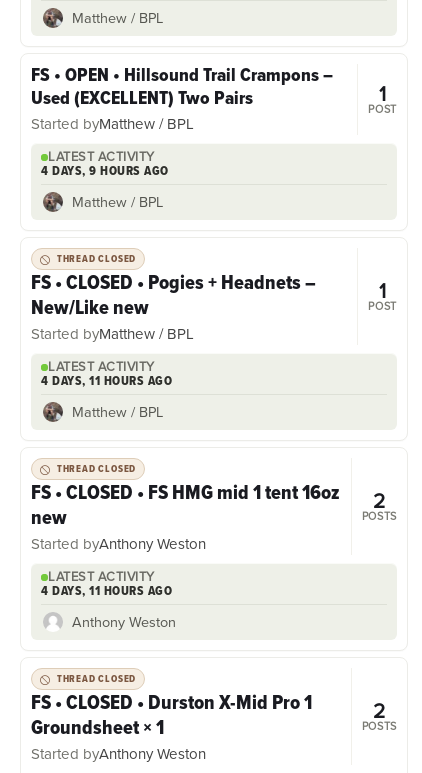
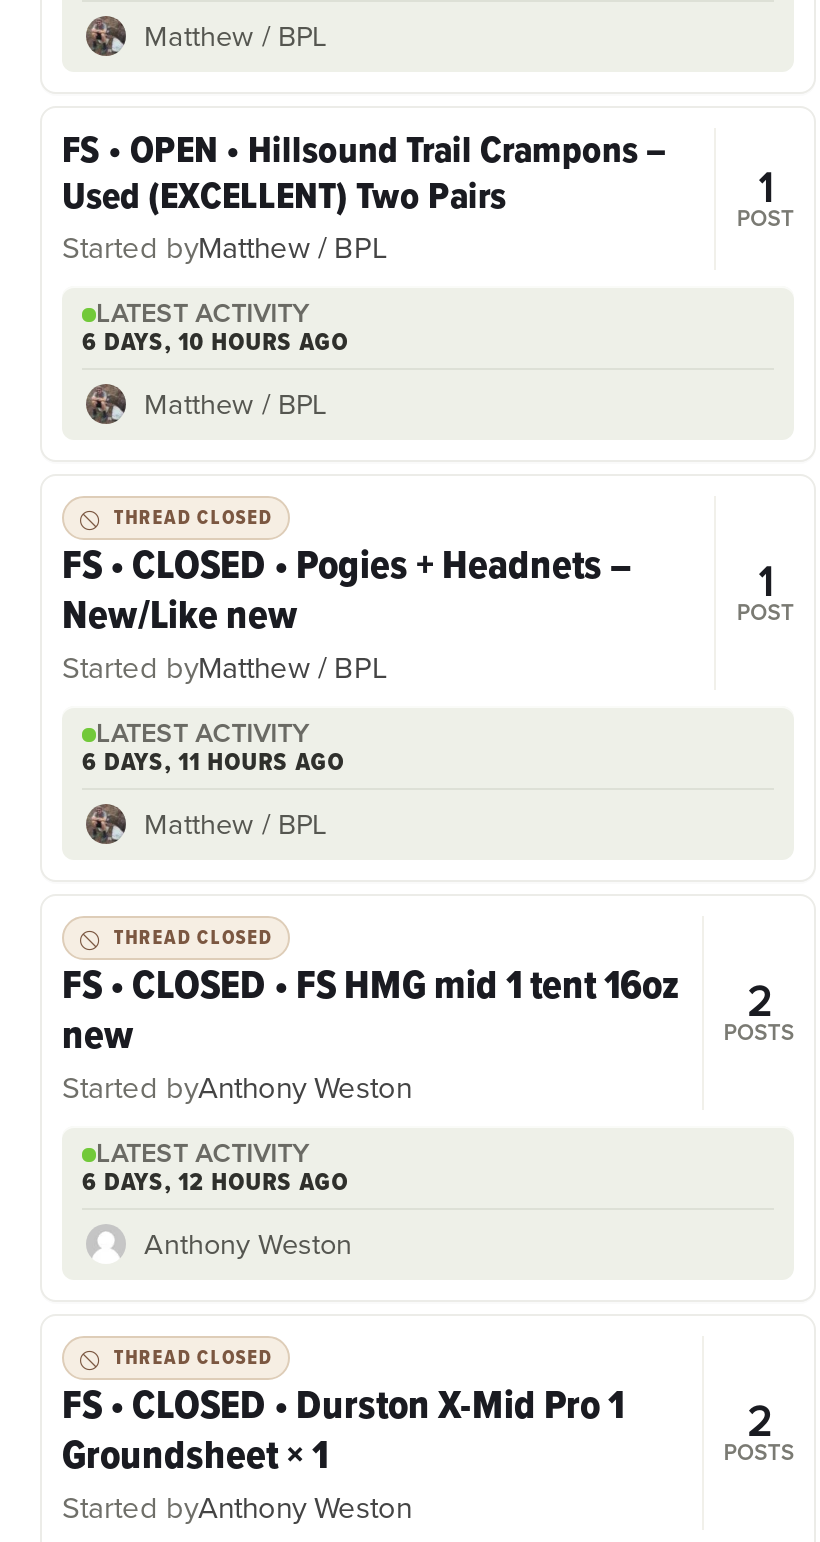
- 4 DAYS, 9 HOURS AGO
+ 6 DAYS, 10 HOURS AGO

- 4 DAYS, 11 HOURS AGO
+ 6 DAYS, 11 HOURS AGO

- 4 DAYS, 11 HOURS AGO
+ 6 DAYS, 12 HOURS AGO
